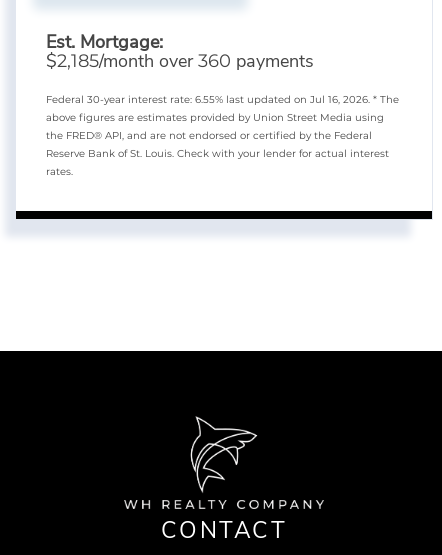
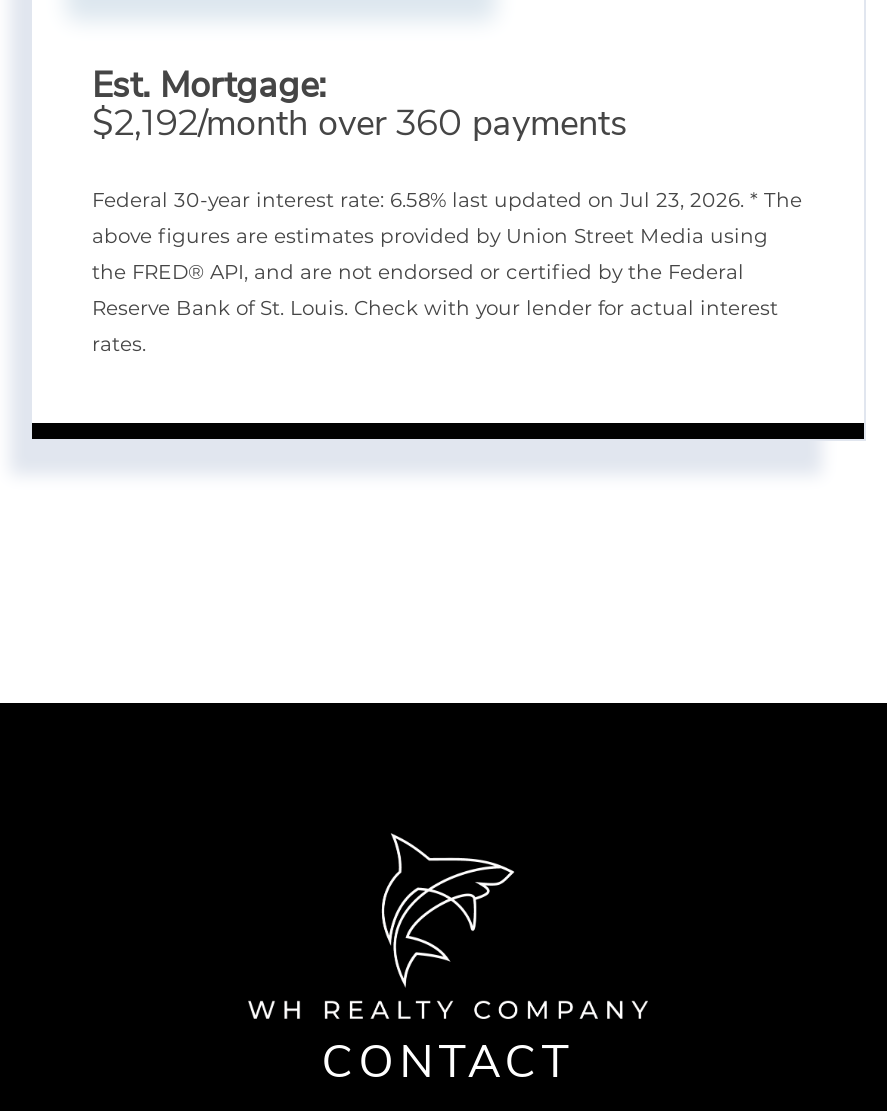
- $2,185/month over 360 payments
+ $2,192/month over 360 payments

- Federal 30-year interest rate: 6.55% last updated on Jul 16, 2026. * The
+ Federal 30-year interest rate: 6.58% last updated on Jul 23, 2026. * The
